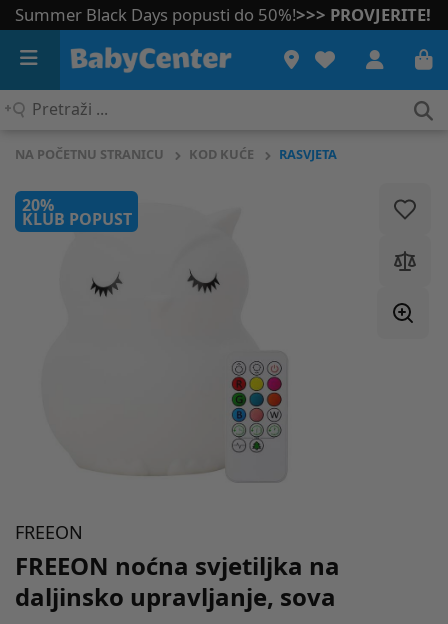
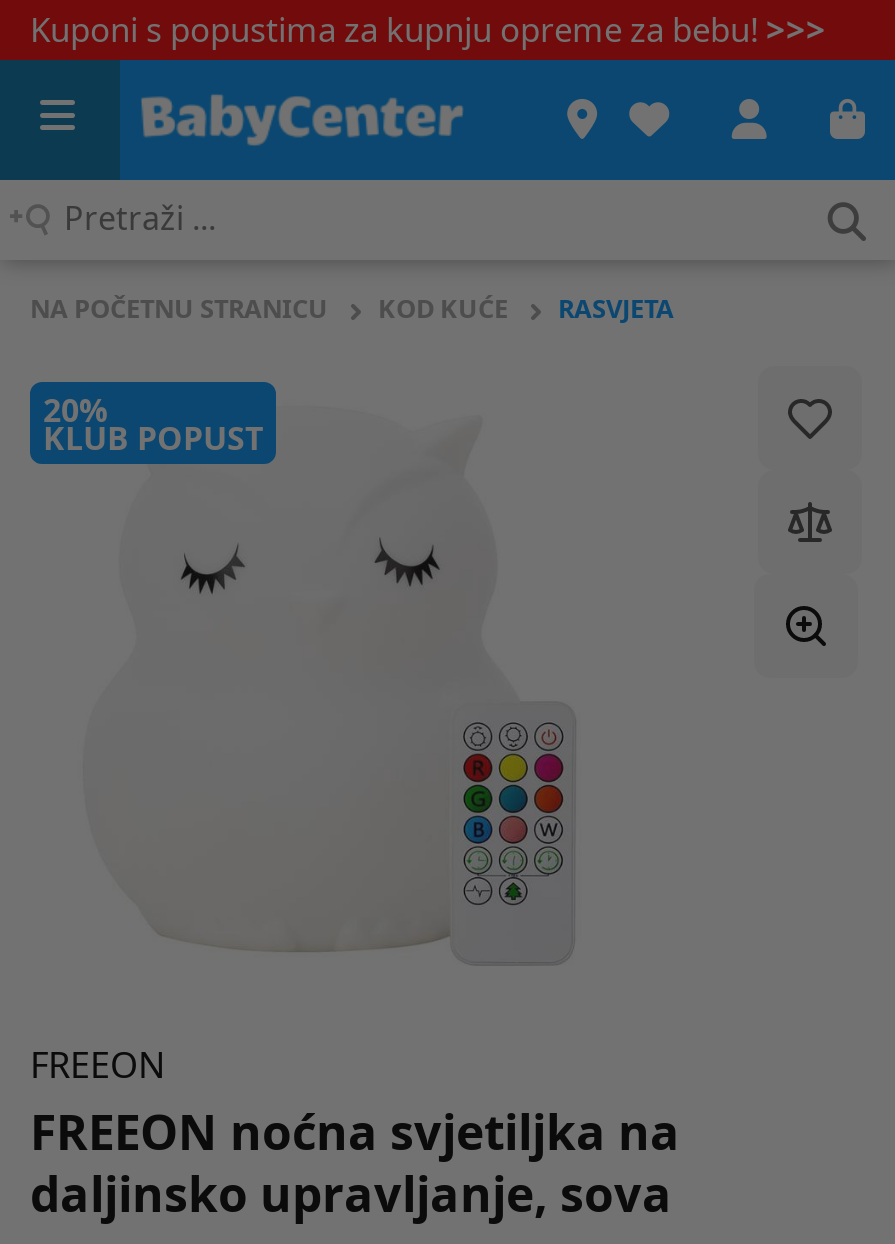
- Summer Black Days popusti do 50%! >>> PROVJERITE!
+ Kuponi s popustima za kupnju opreme za bebu! >>>
